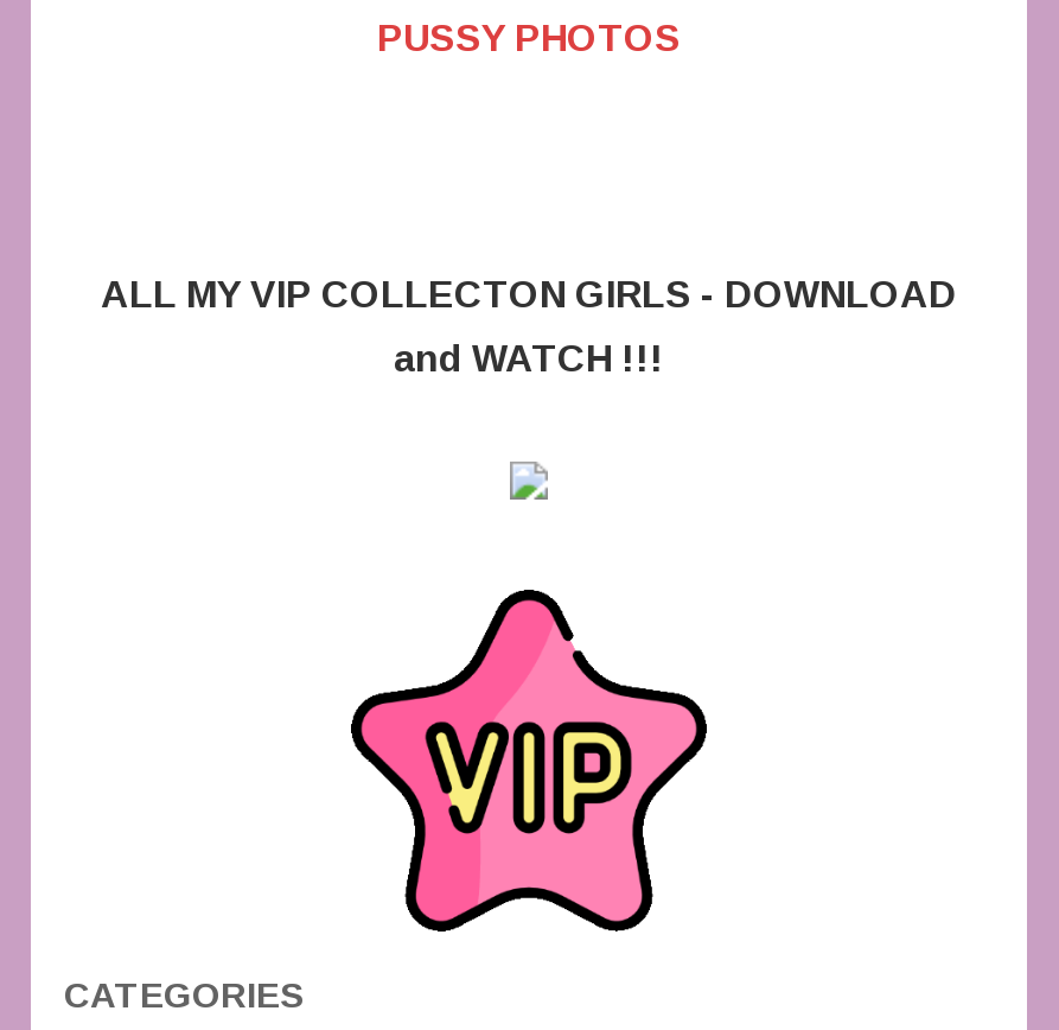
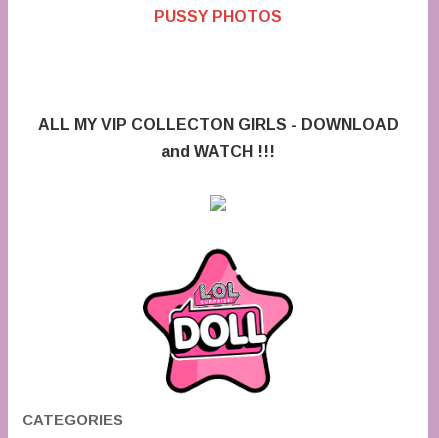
- [image]
+ [image]
